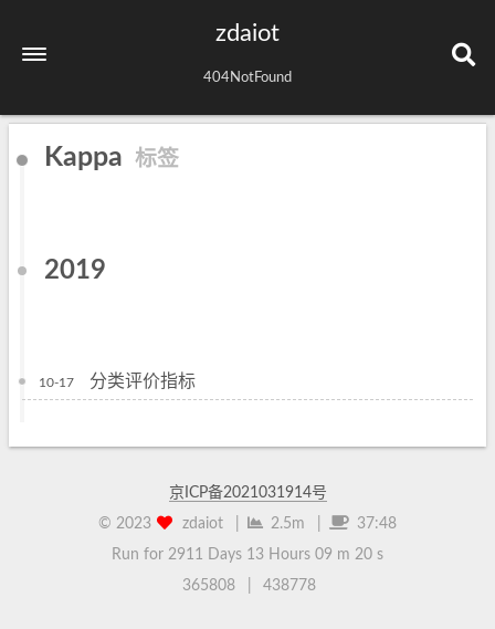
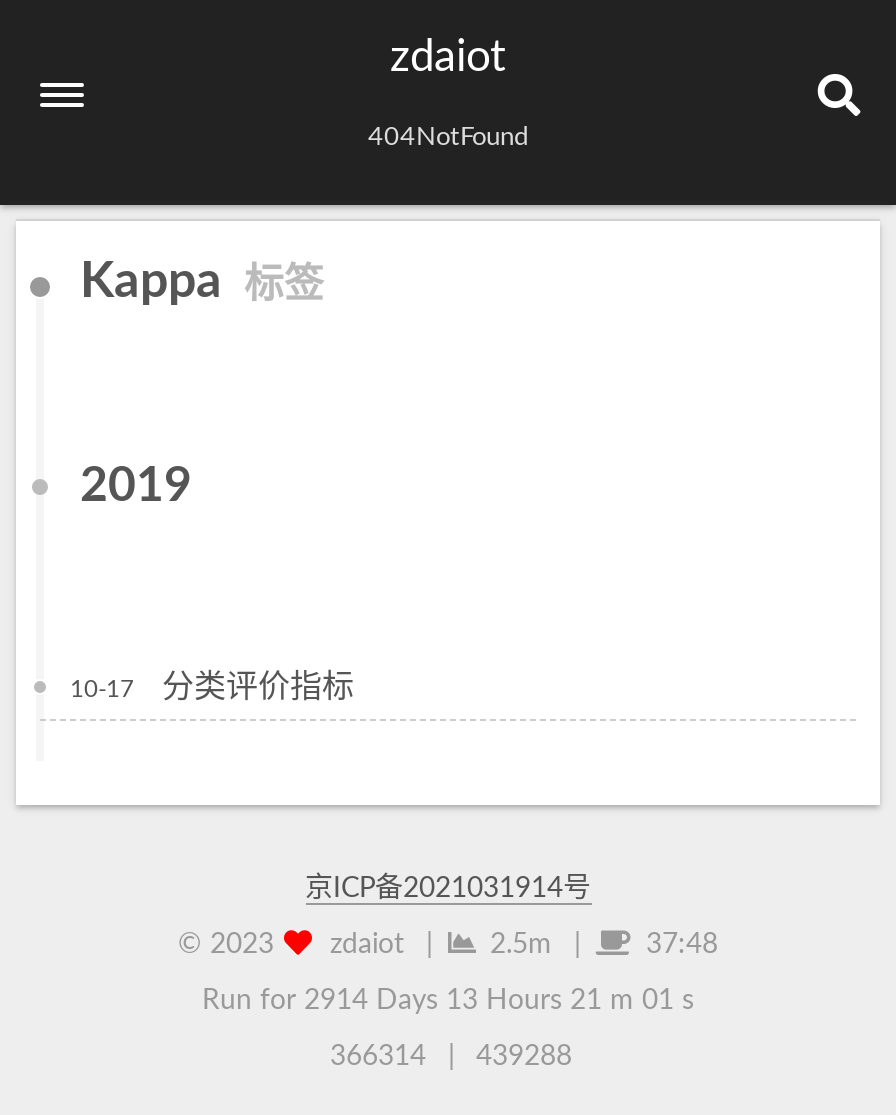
- Run for 2911 Days 13 Hours 09 m 20 s
+ Run for 2914 Days 13 Hours 21 m 01 s

- 365808
+ 366314

- 438778
+ 439288
